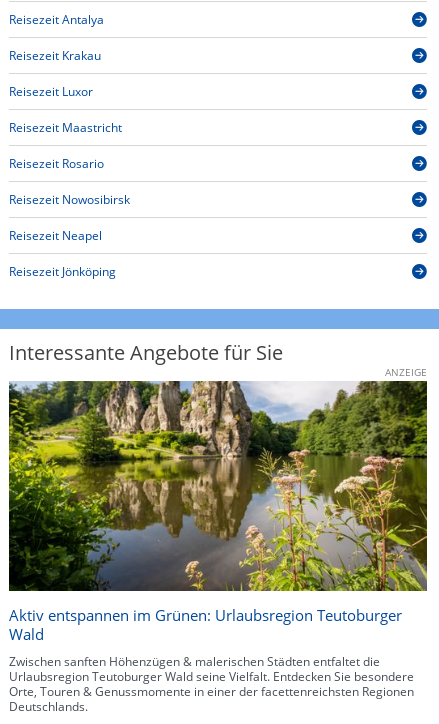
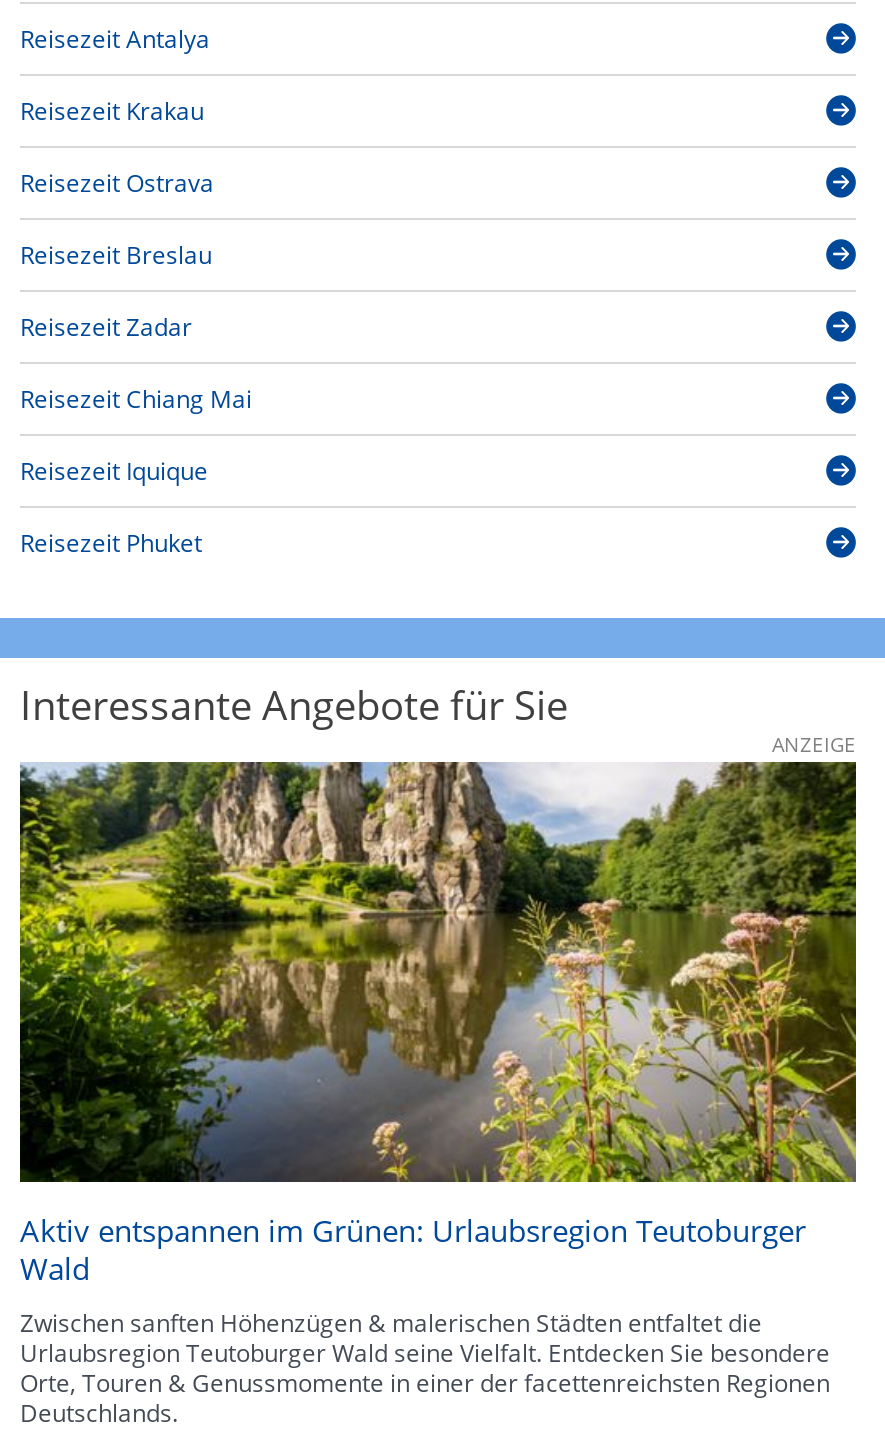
- Reisezeit Luxor
+ Reisezeit Ostrava

- Reisezeit Maastricht
+ Reisezeit Breslau

- Reisezeit Rosario
+ Reisezeit Zadar

- Reisezeit Nowosibirsk
+ Reisezeit Chiang Mai

- Reisezeit Neapel
+ Reisezeit Iquique

- Reisezeit Jönköping
+ Reisezeit Phuket
